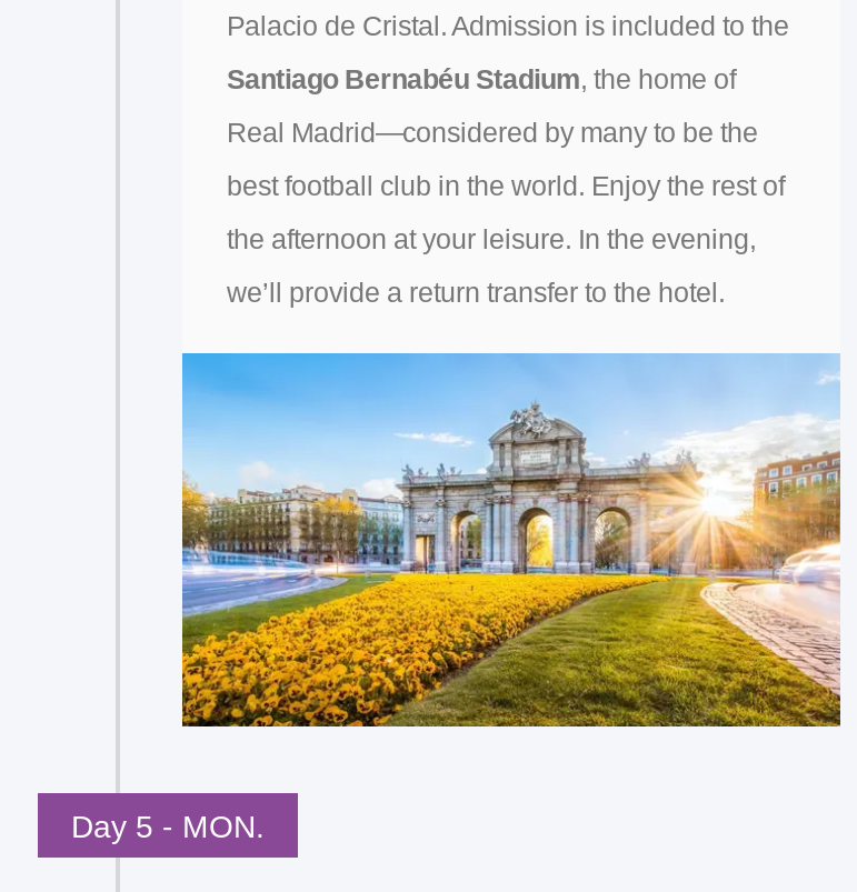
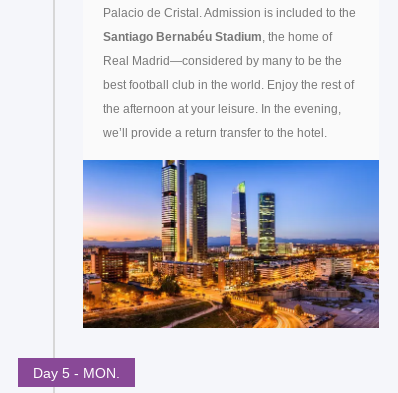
- [image]
+ [image]
